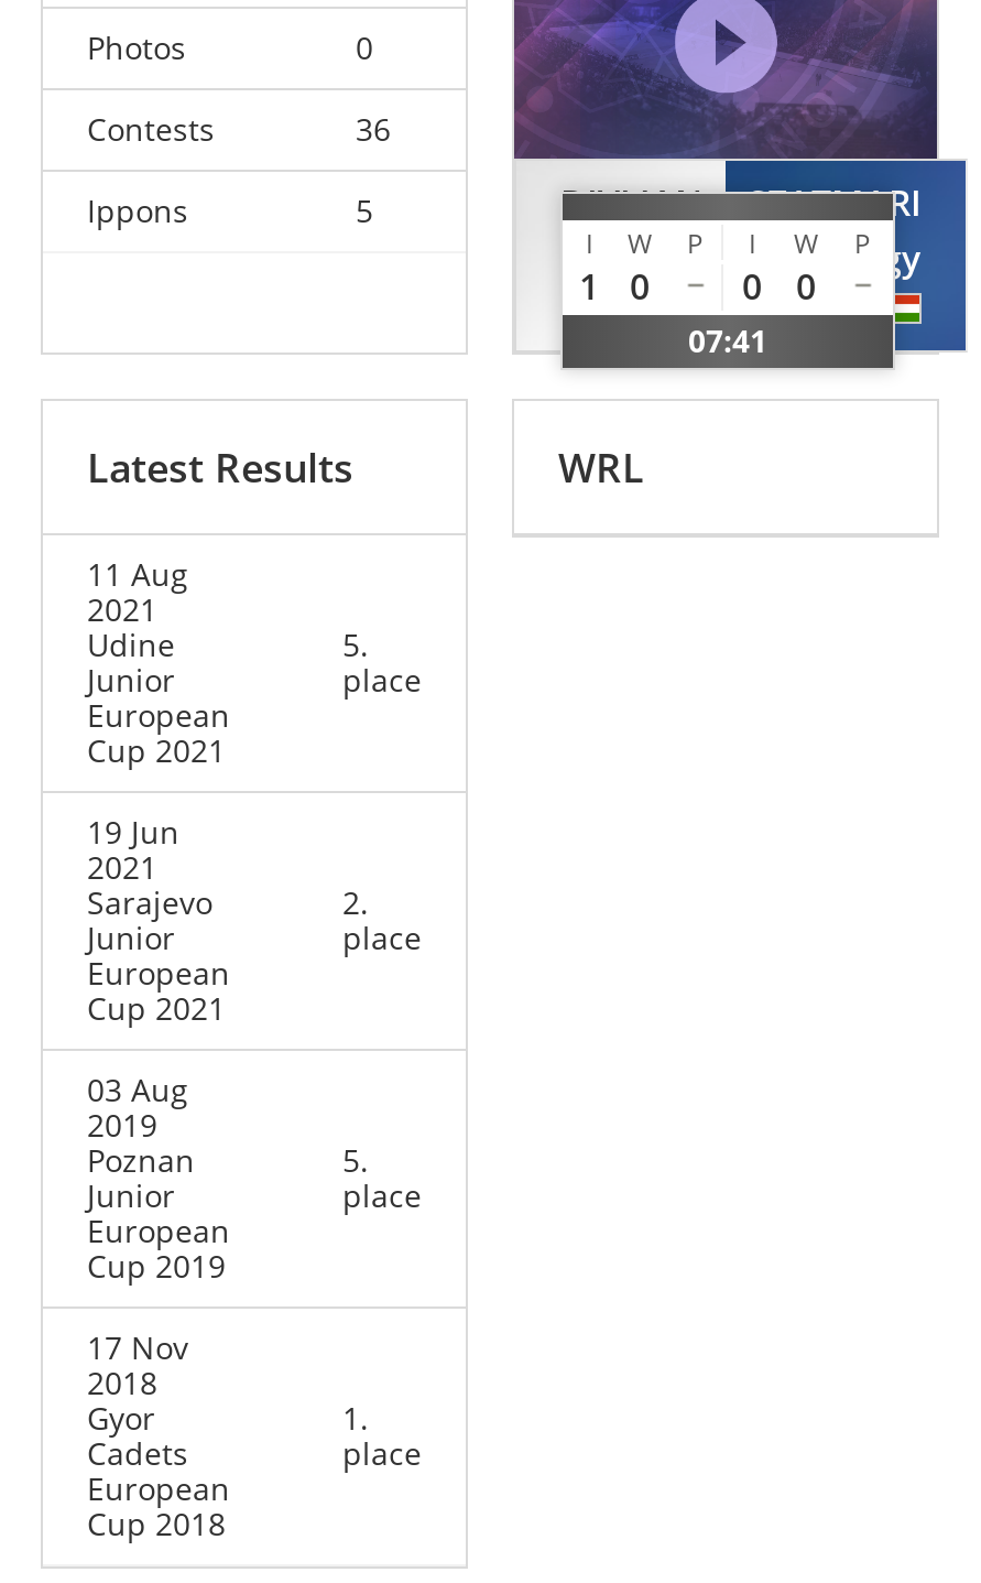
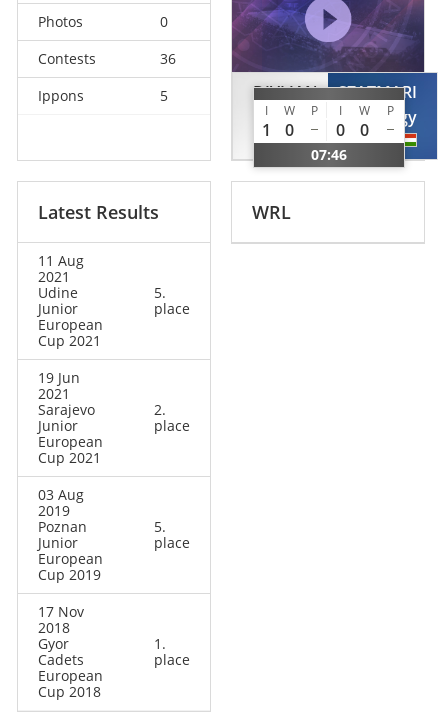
- 07:41
+ 07:46
